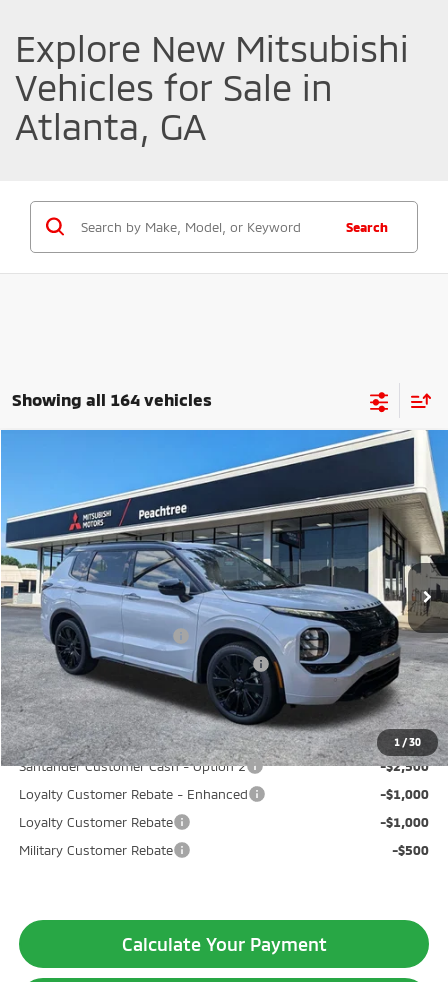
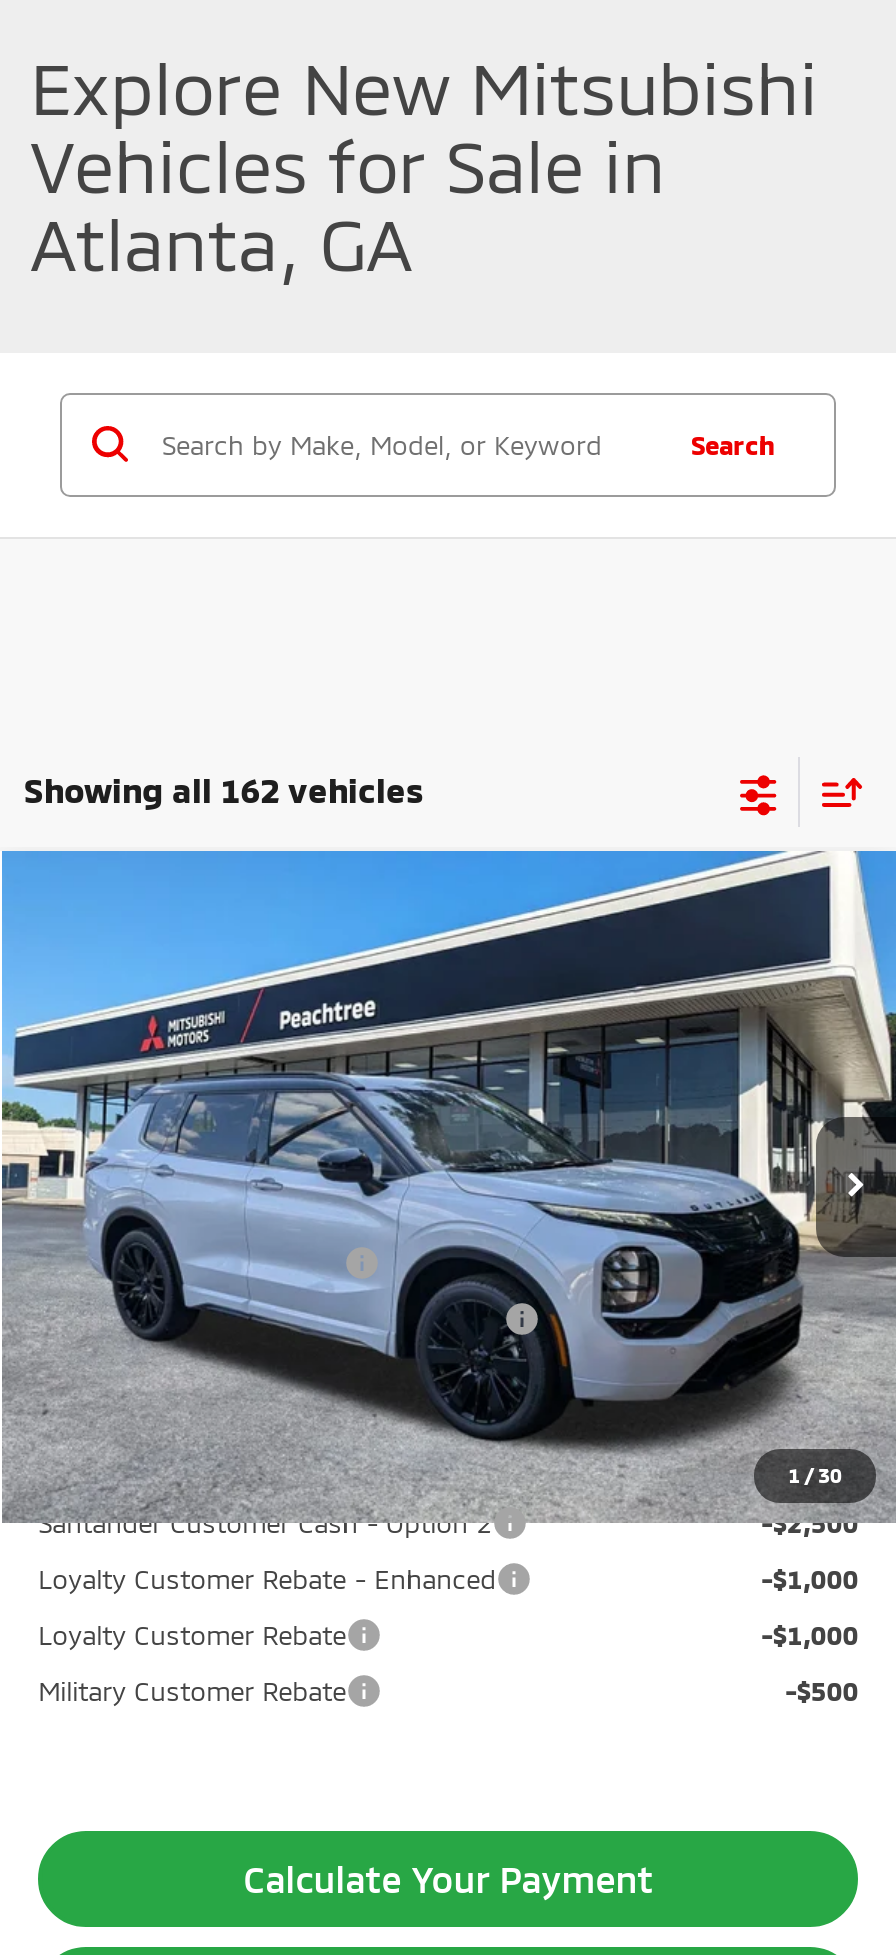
- Showing all 164 vehicles
+ Showing all 162 vehicles
